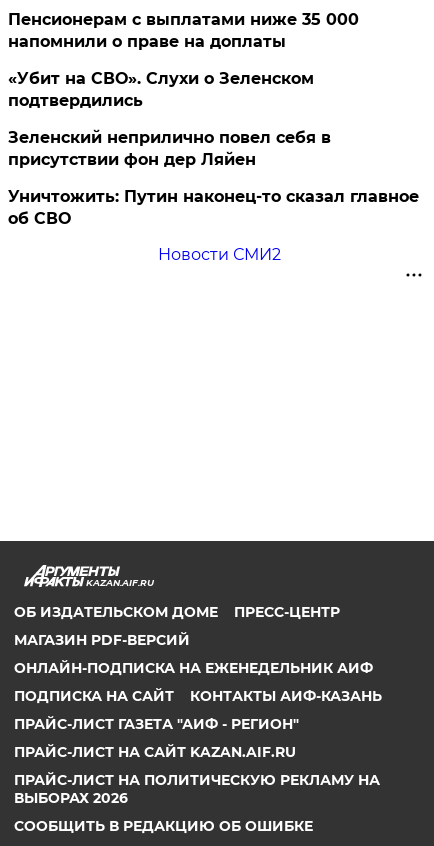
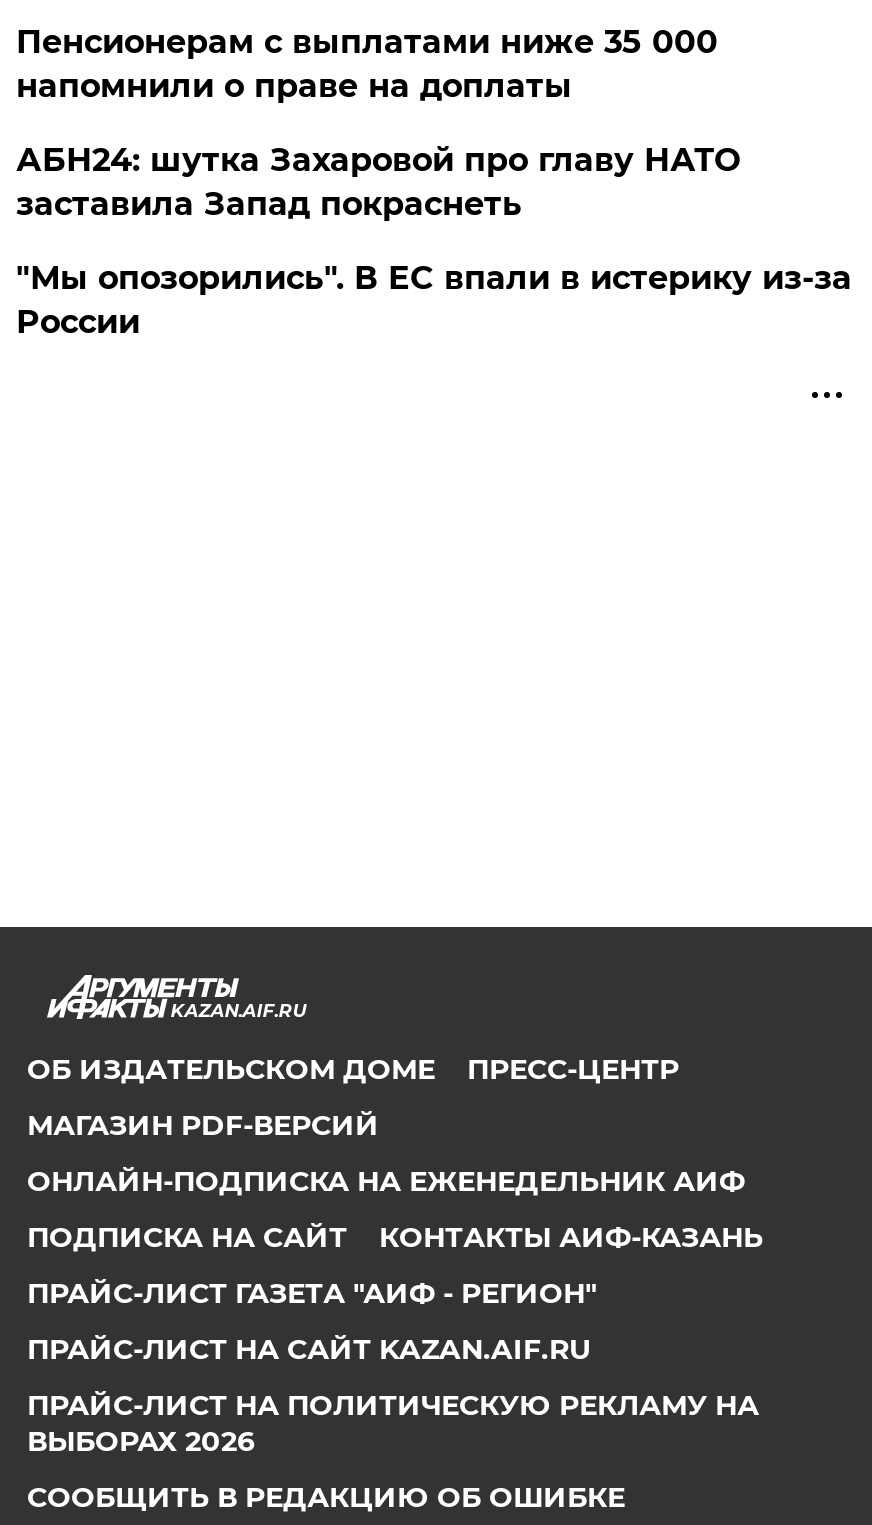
- «Убит на СВО». Слухи о Зеленском
- подтвердились
- Зеленский неприлично повел cебя в
- присутствии фон дер Ляйен
- Уничтожить: Путин наконец-то сказал главное
- об СВО
- Новости СМИ2
+ АБН24: шутка Захаровой про главу НАТО
+ заставила Запад покраснеть
+ "Мы опозорились". В ЕС впали в истерику из-за
+ России
